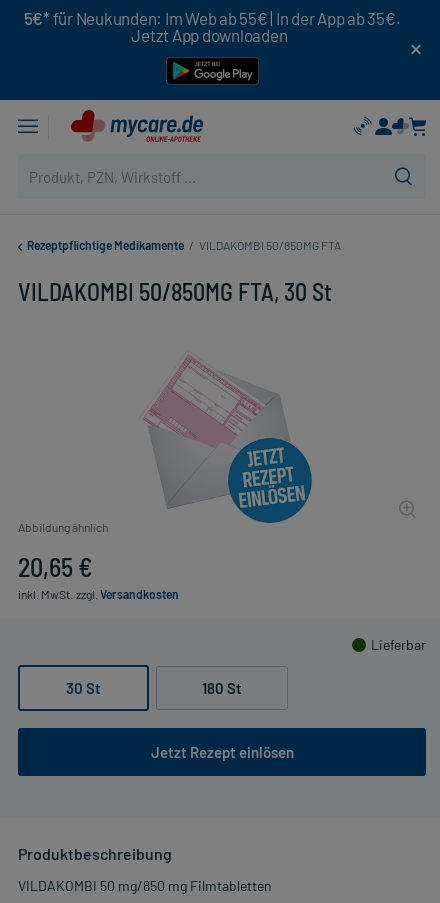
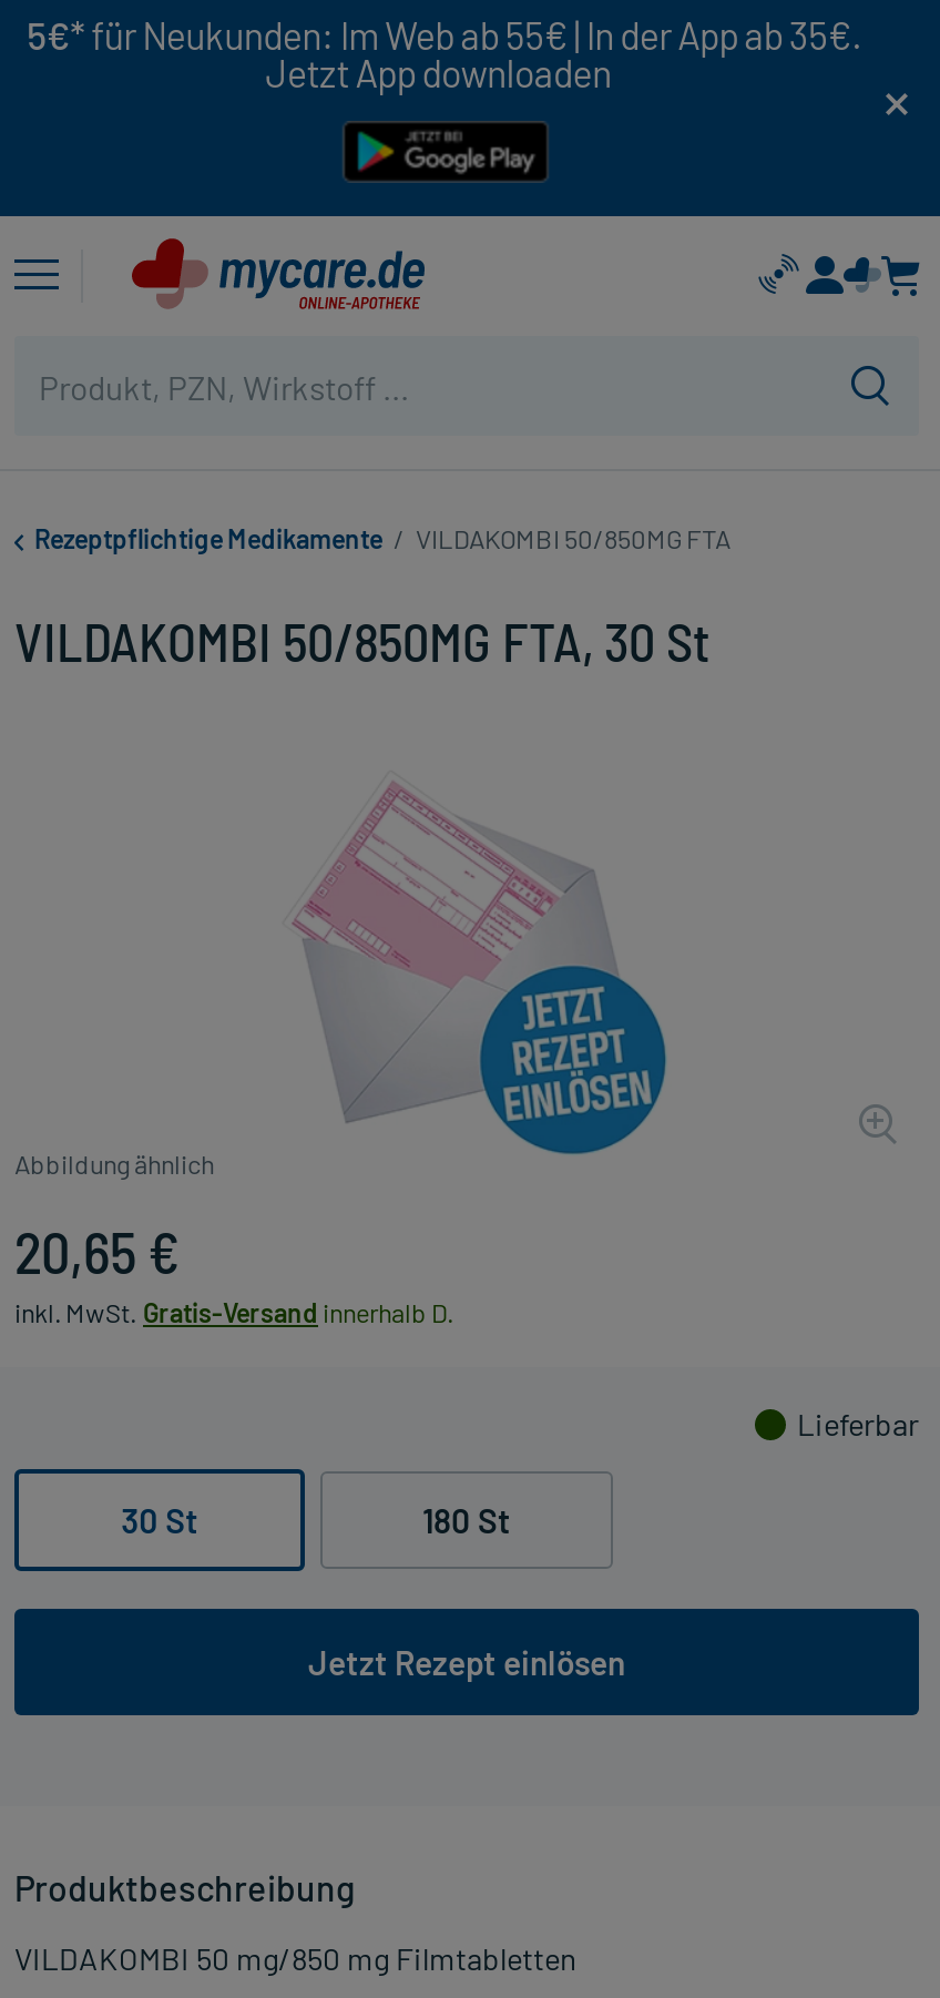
- inkl. MwSt. zzgl. Versandkosten
+ inkl. MwSt. Gratis-Versand innerhalb D.
